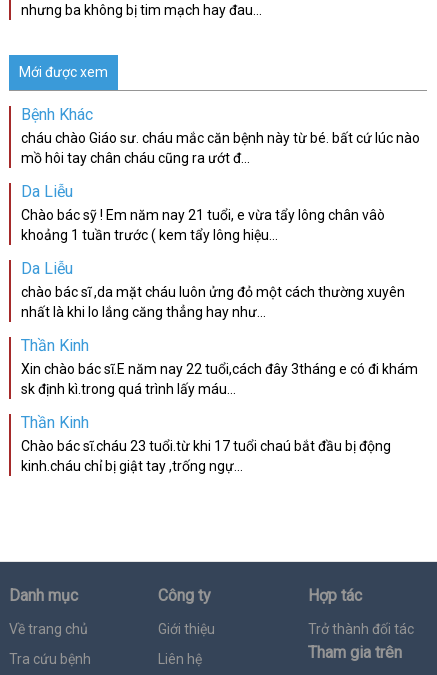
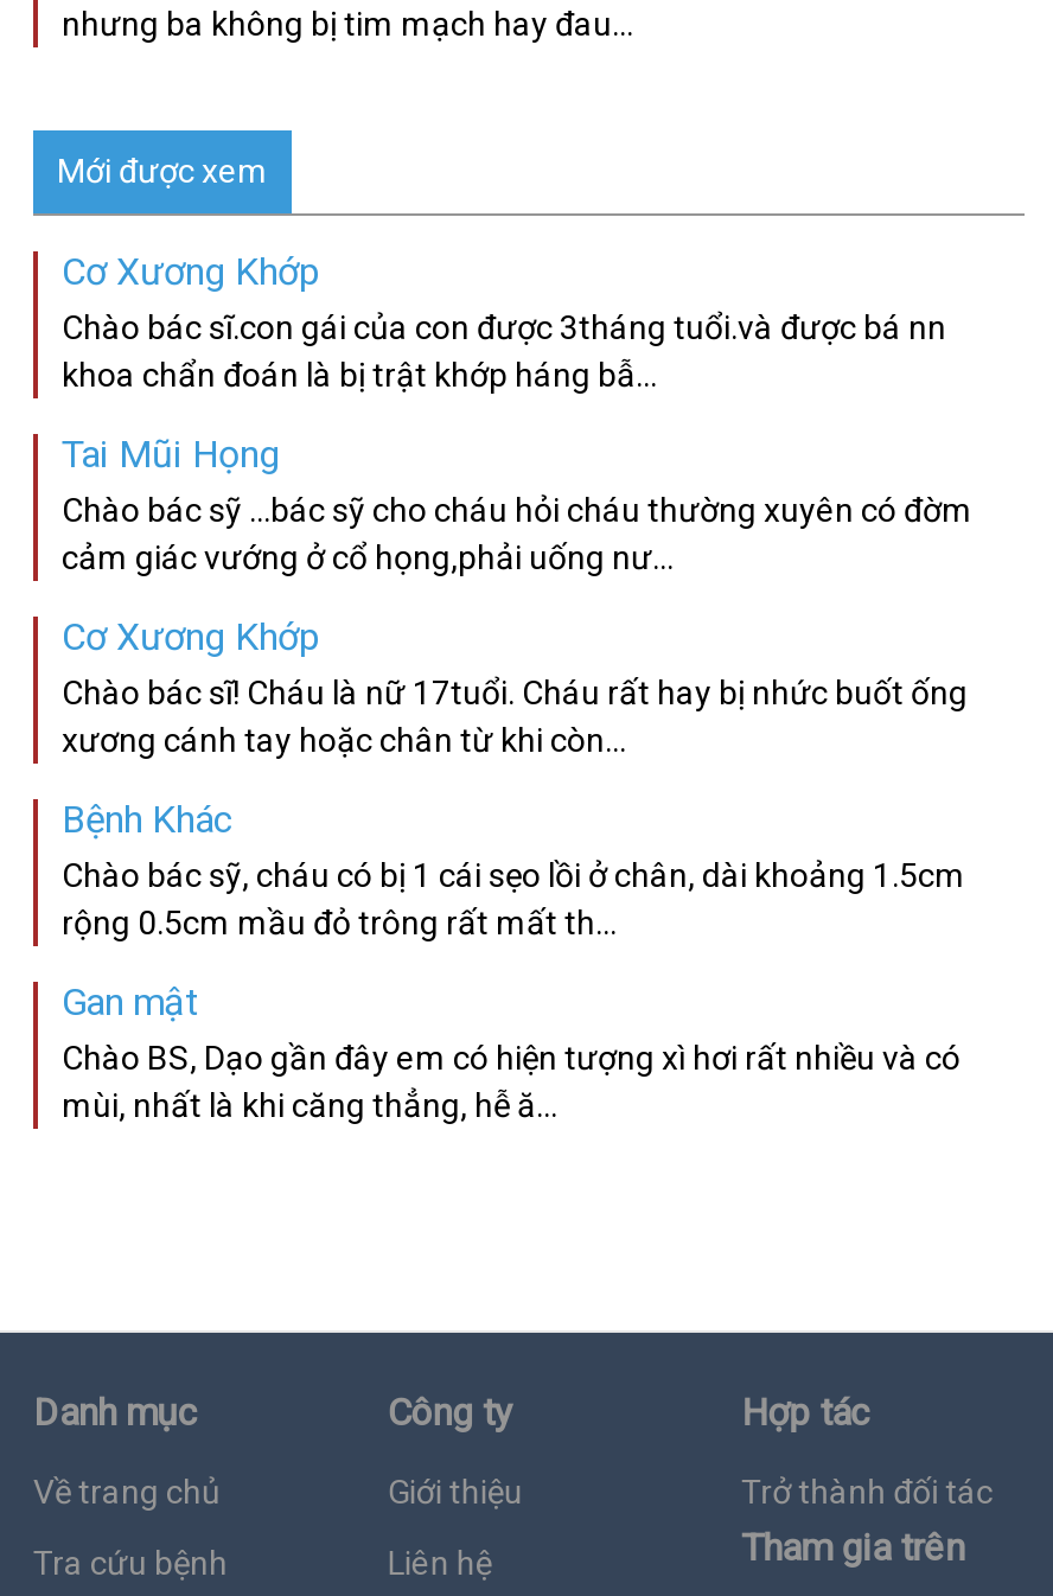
+ Cơ Xương Khớp
+ Chào bác sĩ.con gái của con được 3tháng tuổi.và được bá nn
+ khoa chẩn đoán là bị trật khớp háng bẫ...
+ Tai Mũi Họng
+ Chào bác sỹ ...bác sỹ cho cháu hỏi cháu thường xuyên có đờm
+ cảm giác vướng ở cổ họng,phải uống nư...
+ Cơ Xương Khớp
+ Chào bác sĩ! Cháu là nữ 17tuổi. Cháu rất hay bị nhức buốt ống
+ xương cánh tay hoặc chân từ khi còn...

moved down: Bệnh Khác

- cháu chào Giáo sư. cháu mắc căn bệnh này từ bé. bất cứ lúc nào
- mồ hôi tay chân cháu cũng ra ướt đ...
- Da Liễu
- Chào bác sỹ ! Em năm nay 21 tuổi, e vừa tẩy lông chân vâò
- khoảng 1 tuần trước ( kem tẩy lông hiệu...
- Da Liễu
- chào bác sĩ ,da mặt cháu luôn ửng đỏ một cách thường xuyên
- nhất là khi lo lắng căng thẳng hay như...
- Thần Kinh
- Xin chào bác sĩ.E năm nay 22 tuổi,cách đây 3tháng e có đi khám
- sk định kì.trong quá trình lấy máu...
- Thần Kinh
- Chào bác sĩ.cháu 23 tuổi.từ khi 17 tuổi chaú bắt đầu bị động
- kinh.cháu chỉ bị giật tay ,trống ngự...
+ Chào bác sỹ, cháu có bị 1 cái sẹo lồi ở chân, dài khoảng 1.5cm
+ rộng 0.5cm mầu đỏ trông rất mất th...
+ Gan mật
+ Chào BS, Dạo gần đây em có hiện tượng xì hơi rất nhiều và có
+ mùi, nhất là khi căng thẳng, hễ ă...
